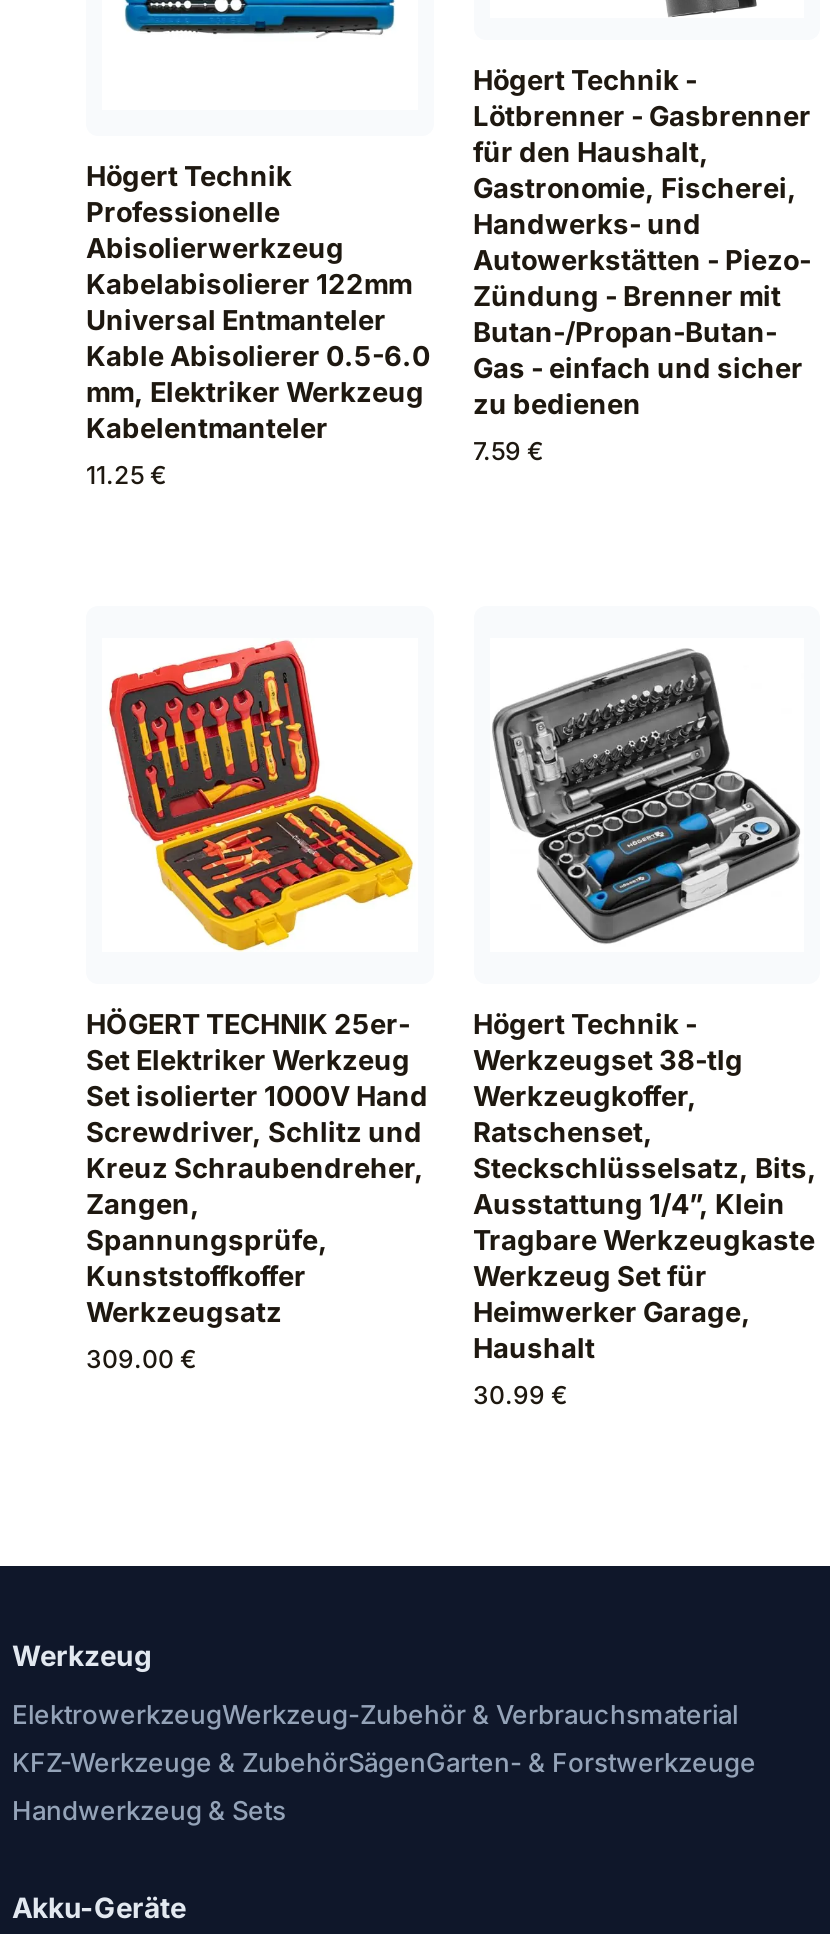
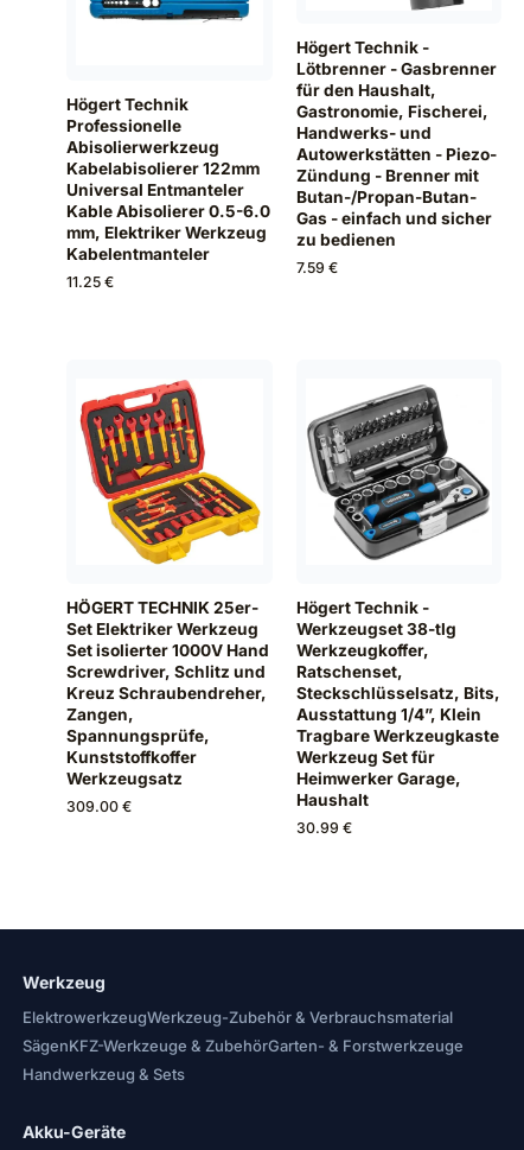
- KFZ-Werkzeuge & ZubehörSägenGarten- & Forstwerkzeuge
+ SägenKFZ-Werkzeuge & ZubehörGarten- & Forstwerkzeuge
